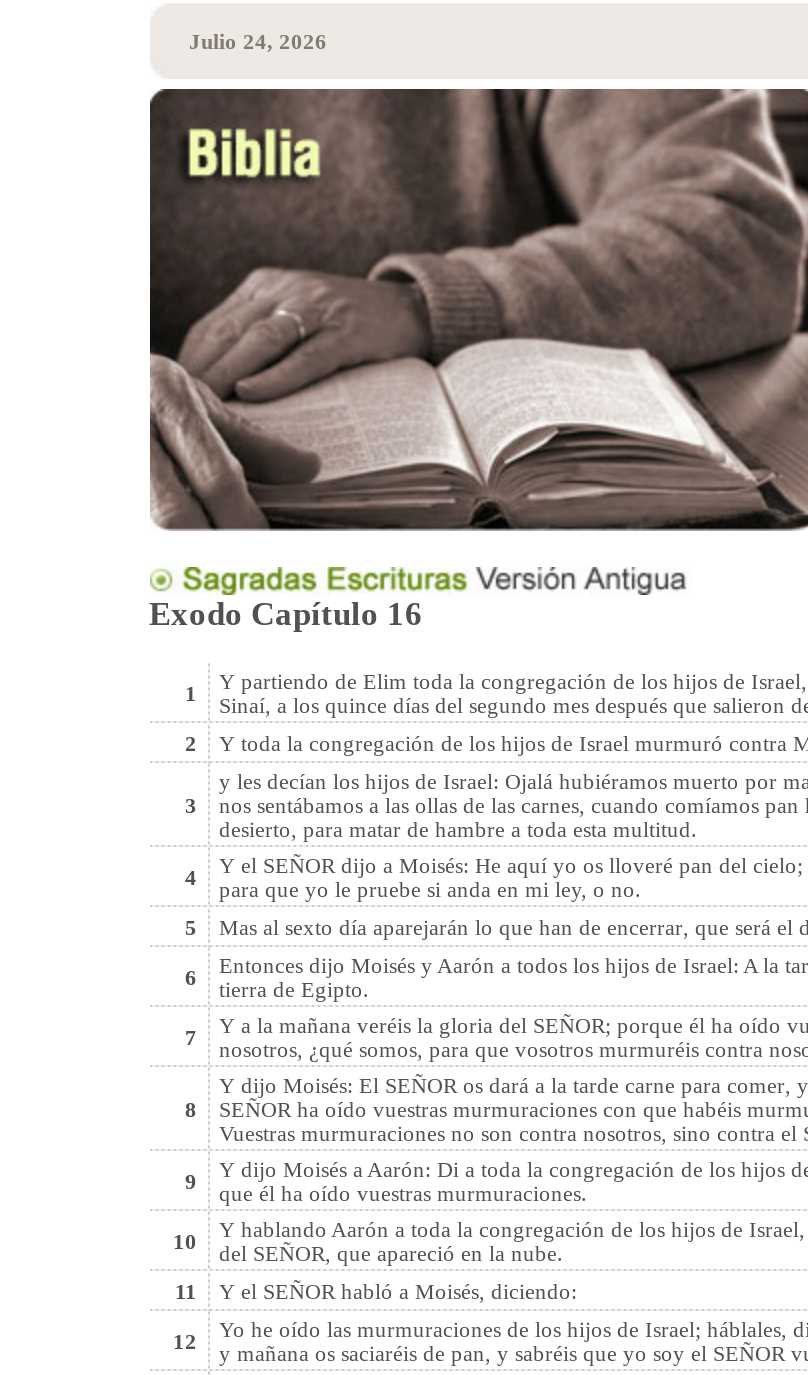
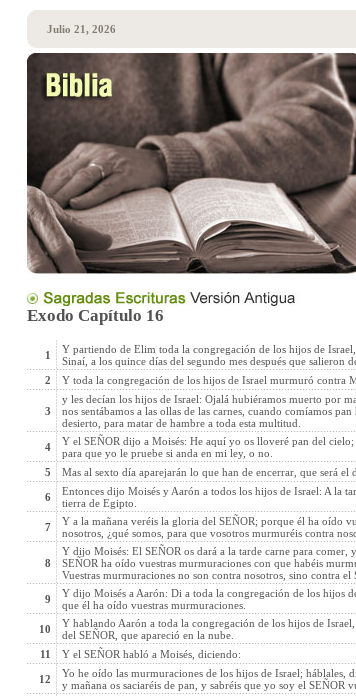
- Julio 24, 2026
+ Julio 21, 2026
